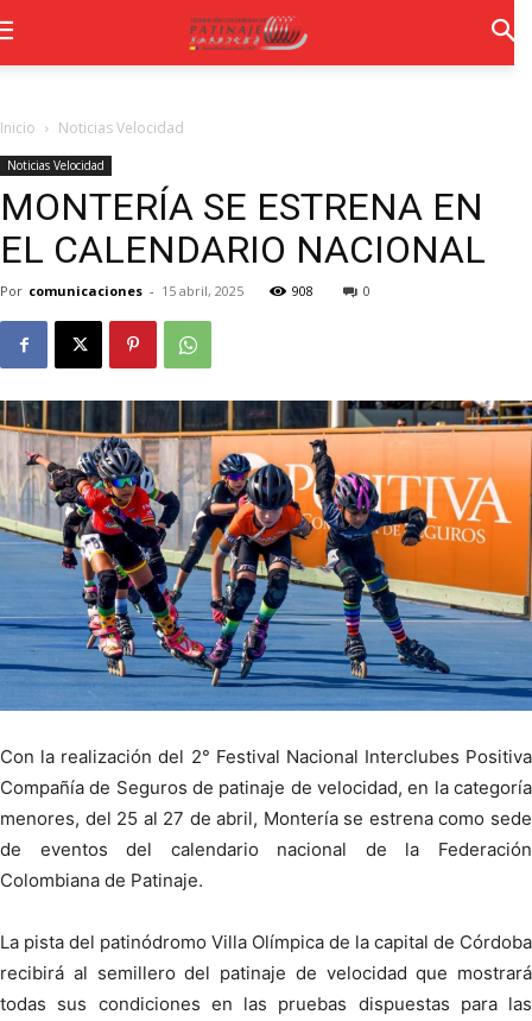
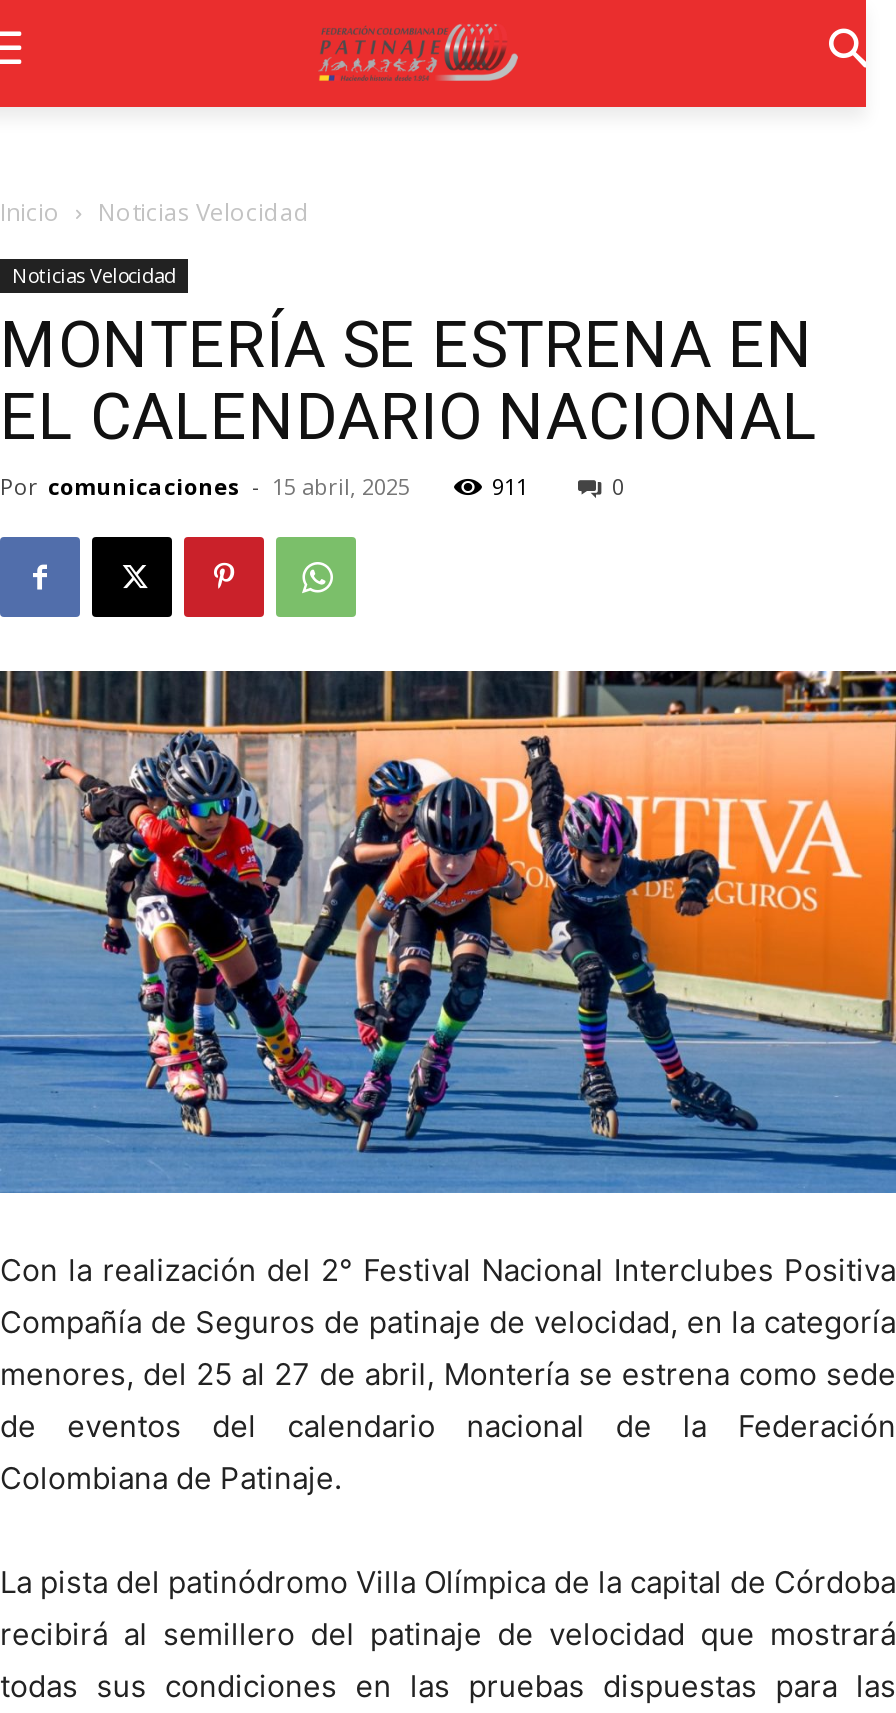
- 908
+ 911
